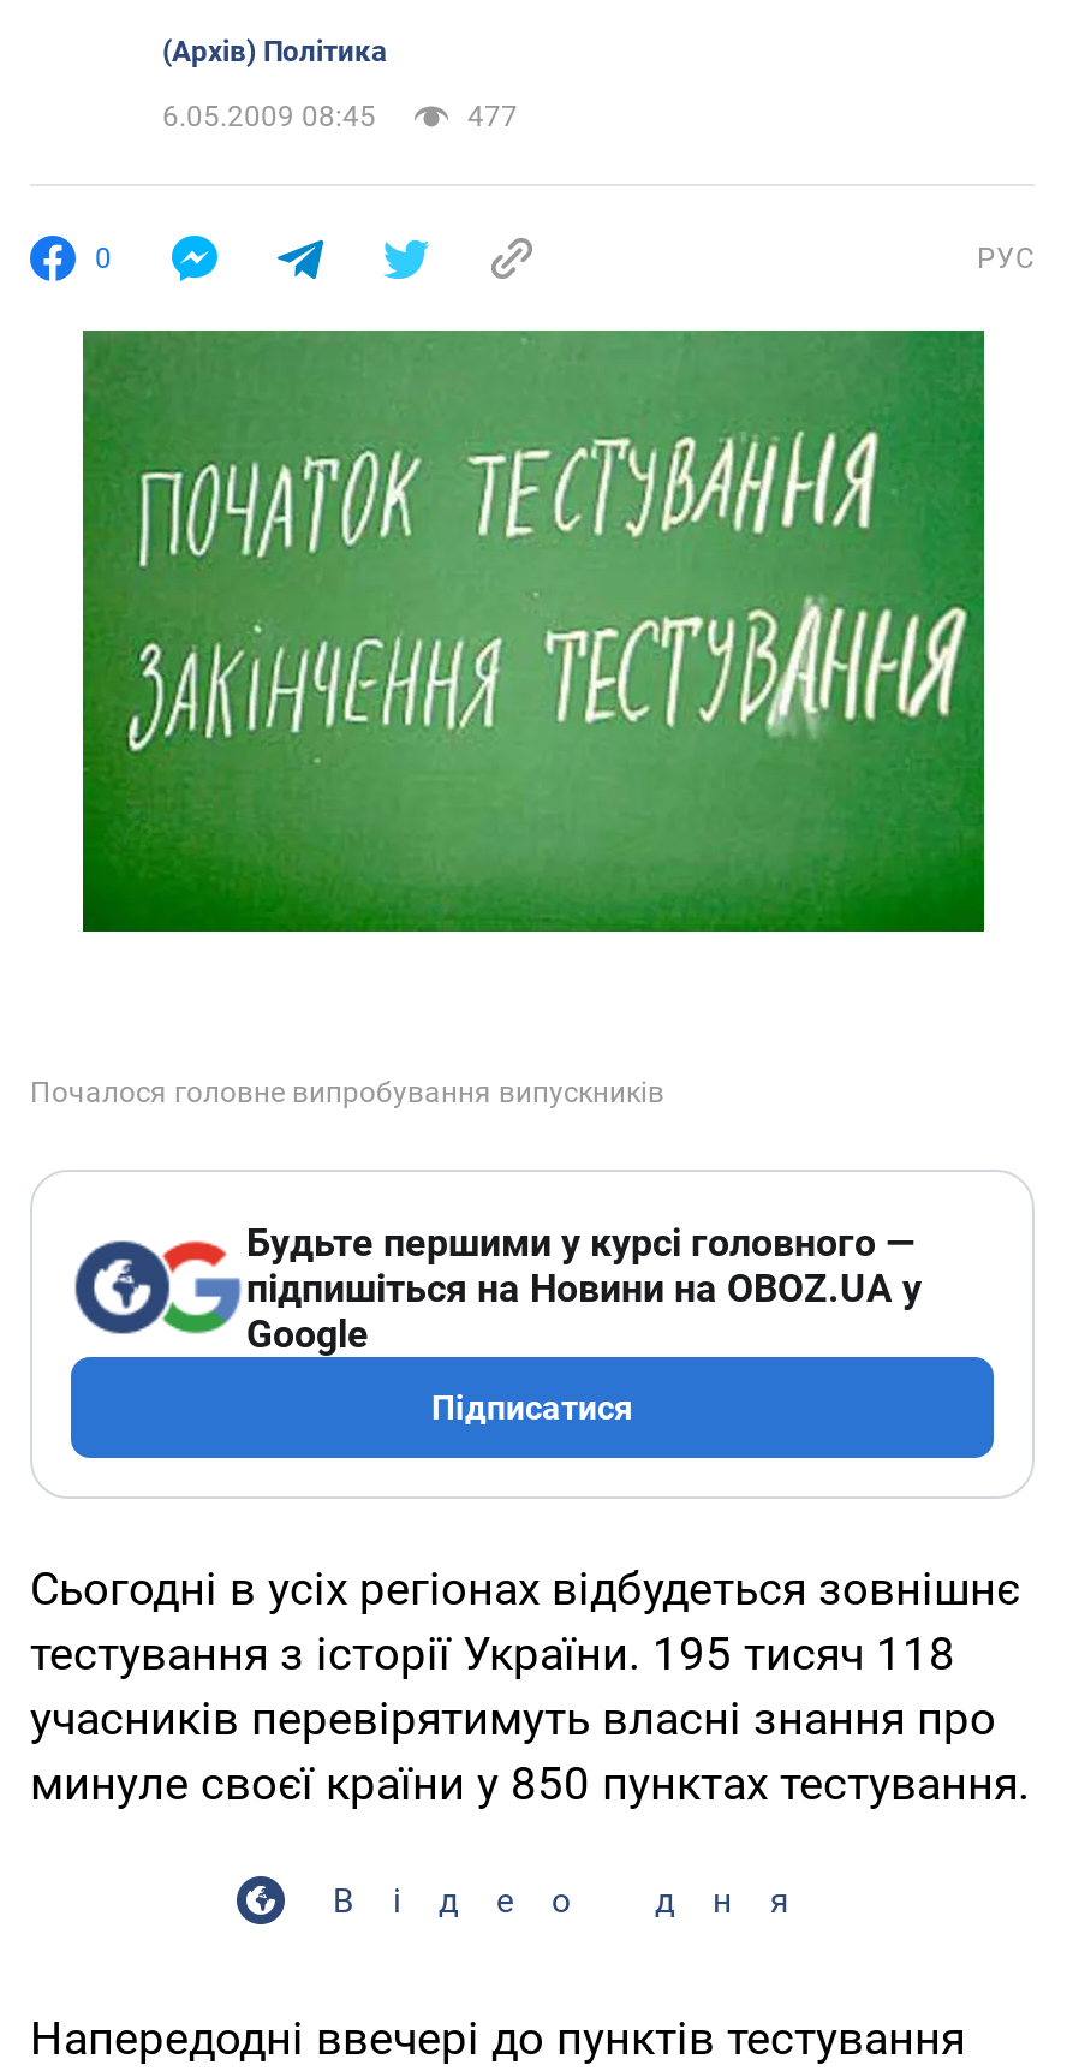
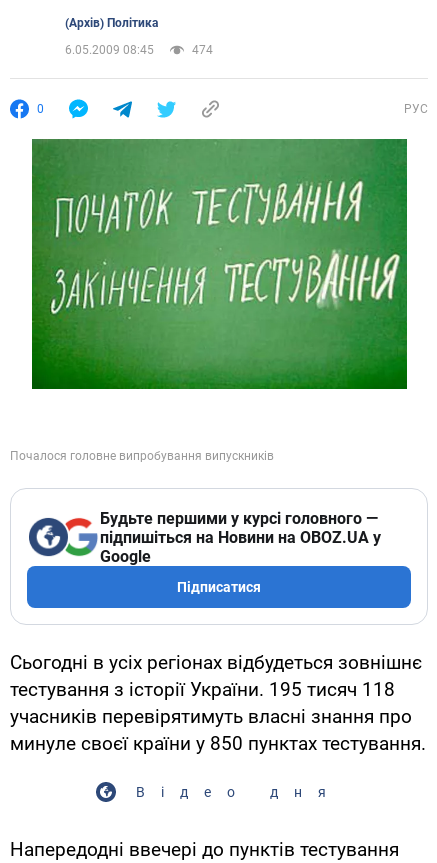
- 477
+ 474
